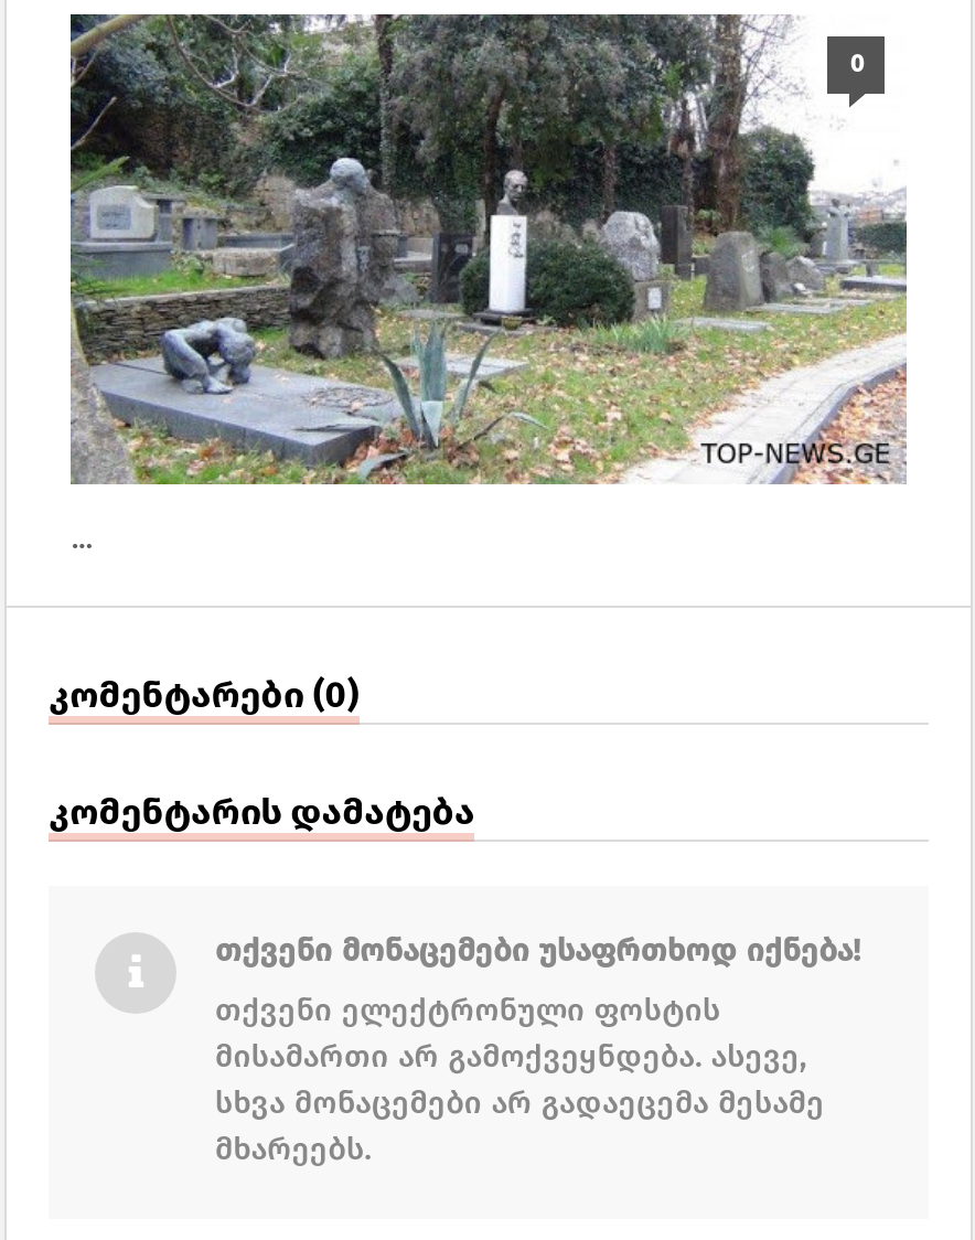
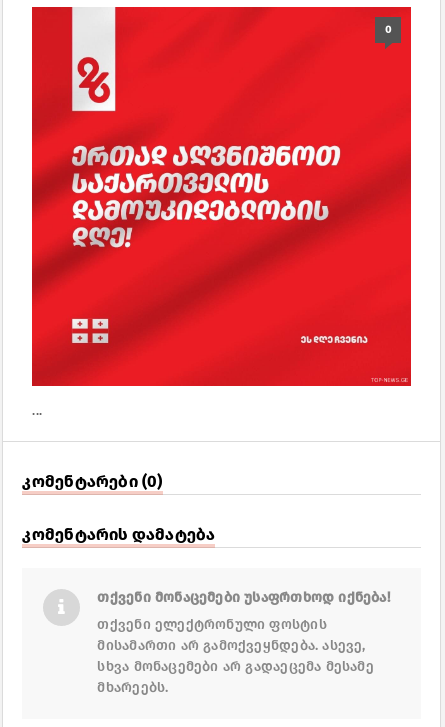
- [image]
+ [image]
